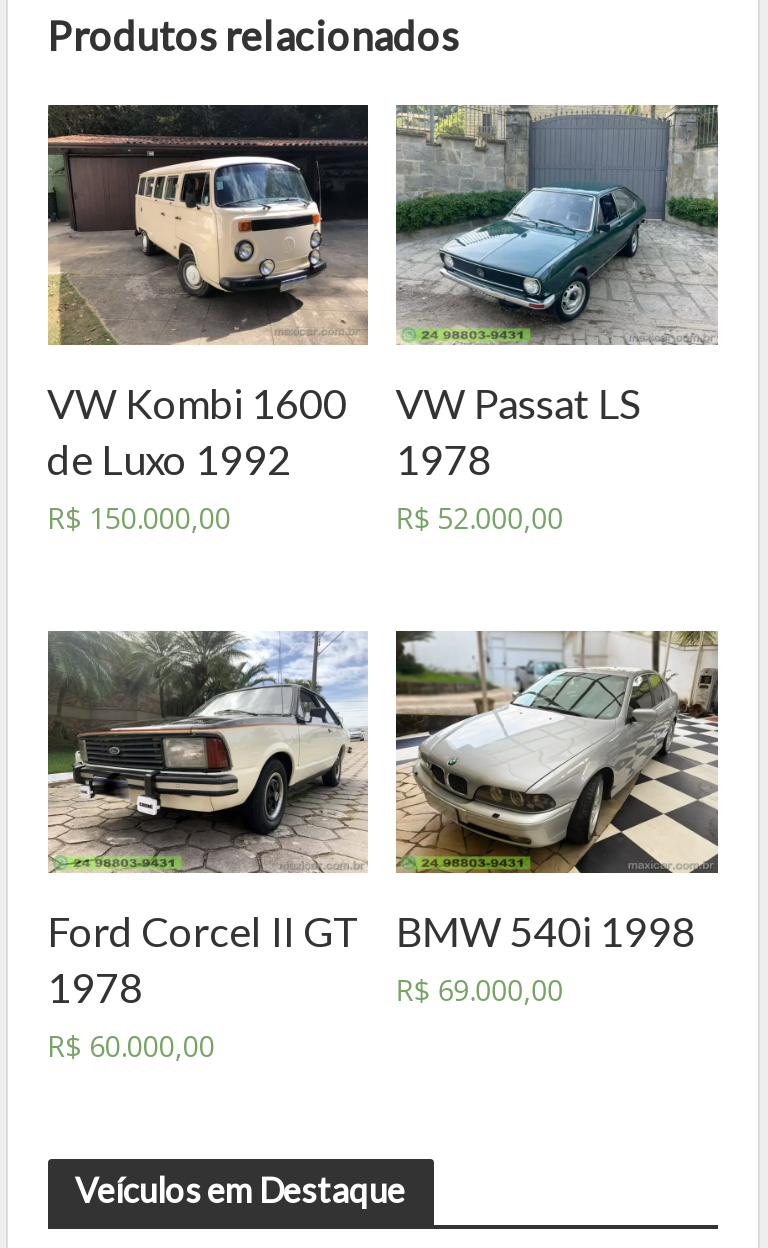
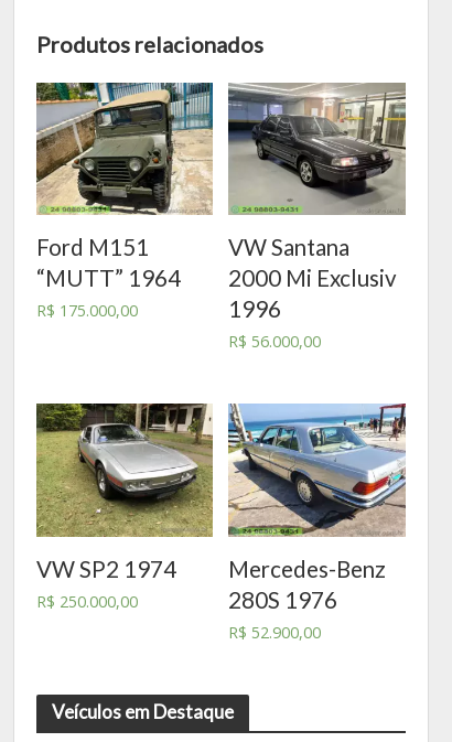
- [image]
- VW Kombi 1600
- de Luxo 1992
- R$150.000,00
+ [image]
+ Ford M151
+ “MUTT” 1964
+ R$175.000,00

- [image]
- VW Passat LS
- 1978
- R$52.000,00
+ [image]
+ VW Santana
+ 2000 Mi Exclusiv
+ 1996
+ R$56.000,00

- [image]
- Ford Corcel II GT
- 1978
- R$60.000,00
+ [image]
+ VW SP2 1974
+ R$250.000,00

- [image]
- BMW 540i 1998
- R$69.000,00
+ [image]
+ Mercedes-Benz
+ 280S 1976
+ R$52.900,00
